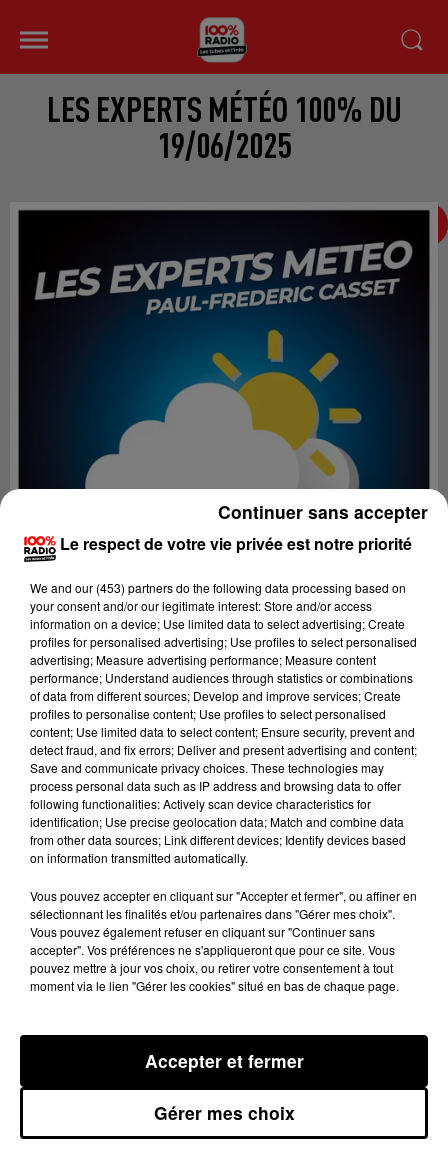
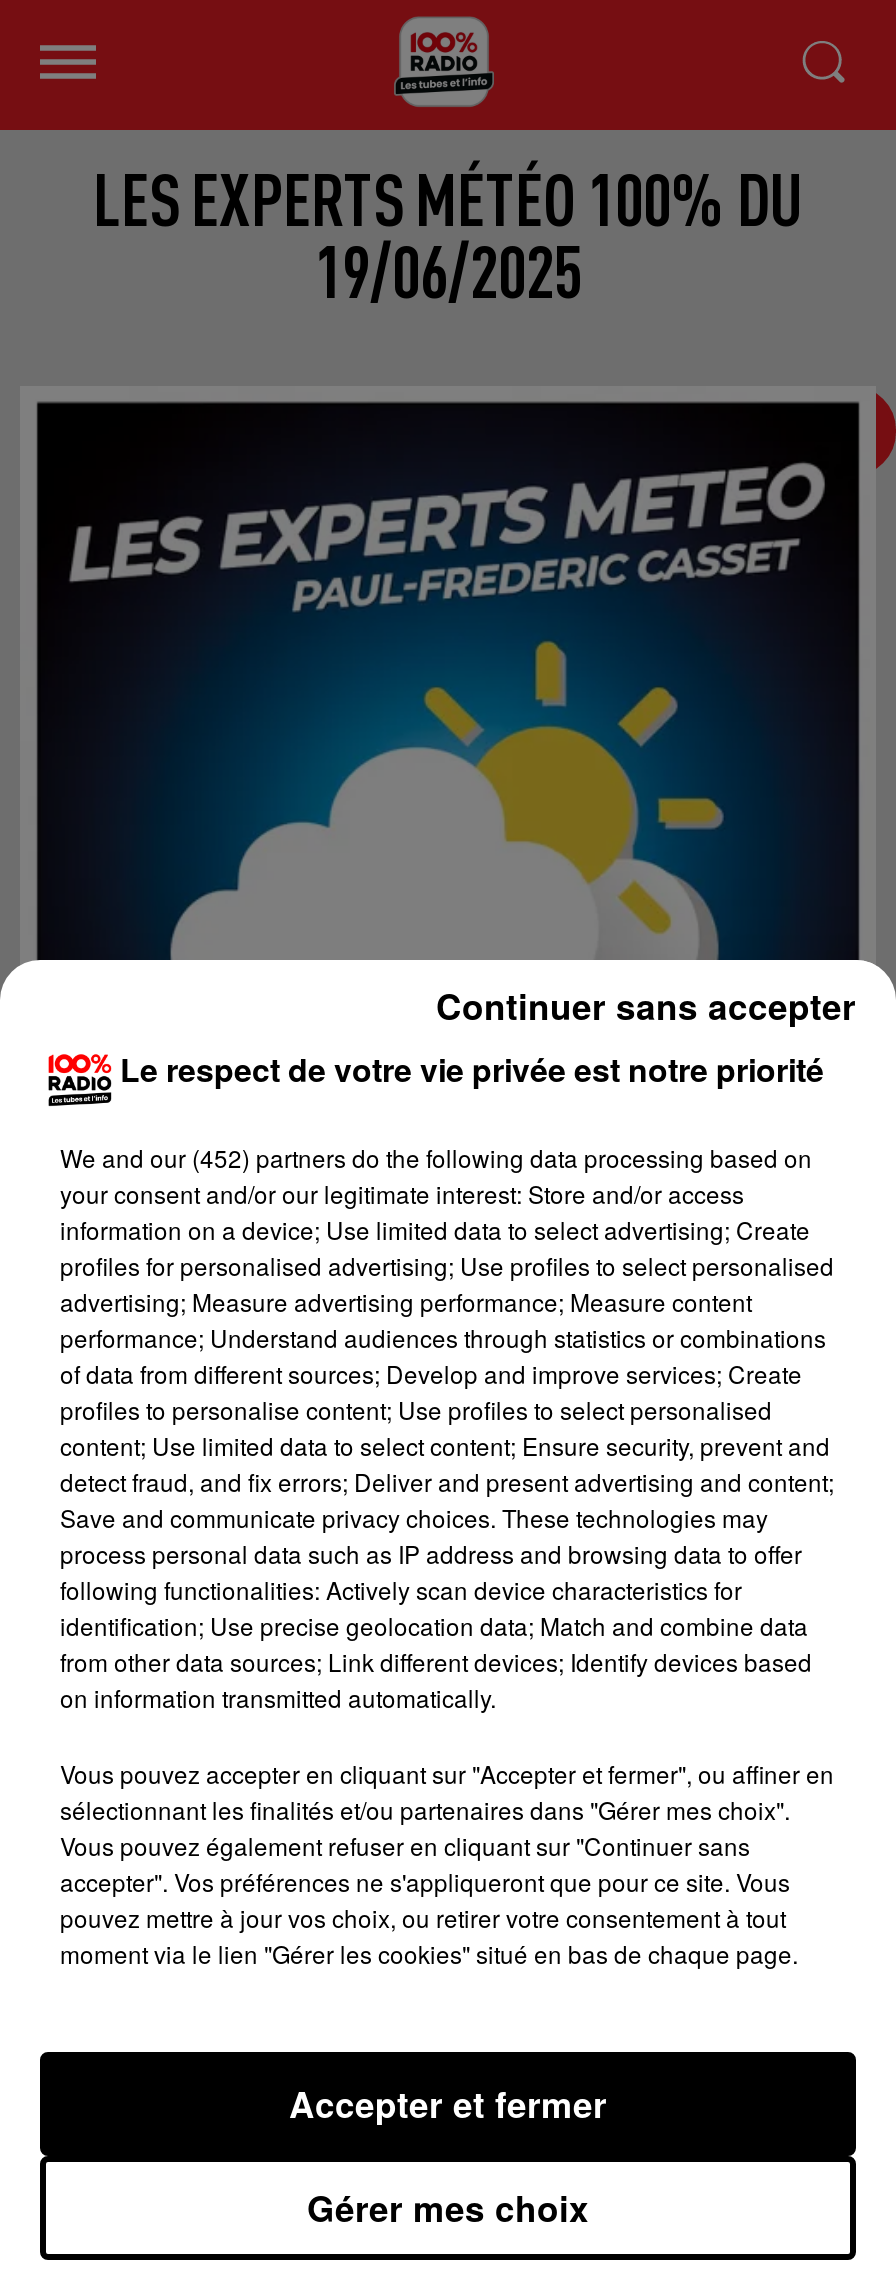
- We and our (453) partners do the following data processing based on
+ We and our (452) partners do the following data processing based on
